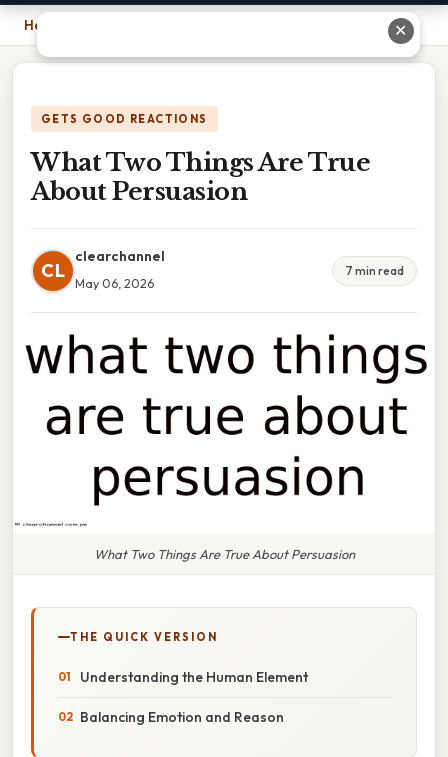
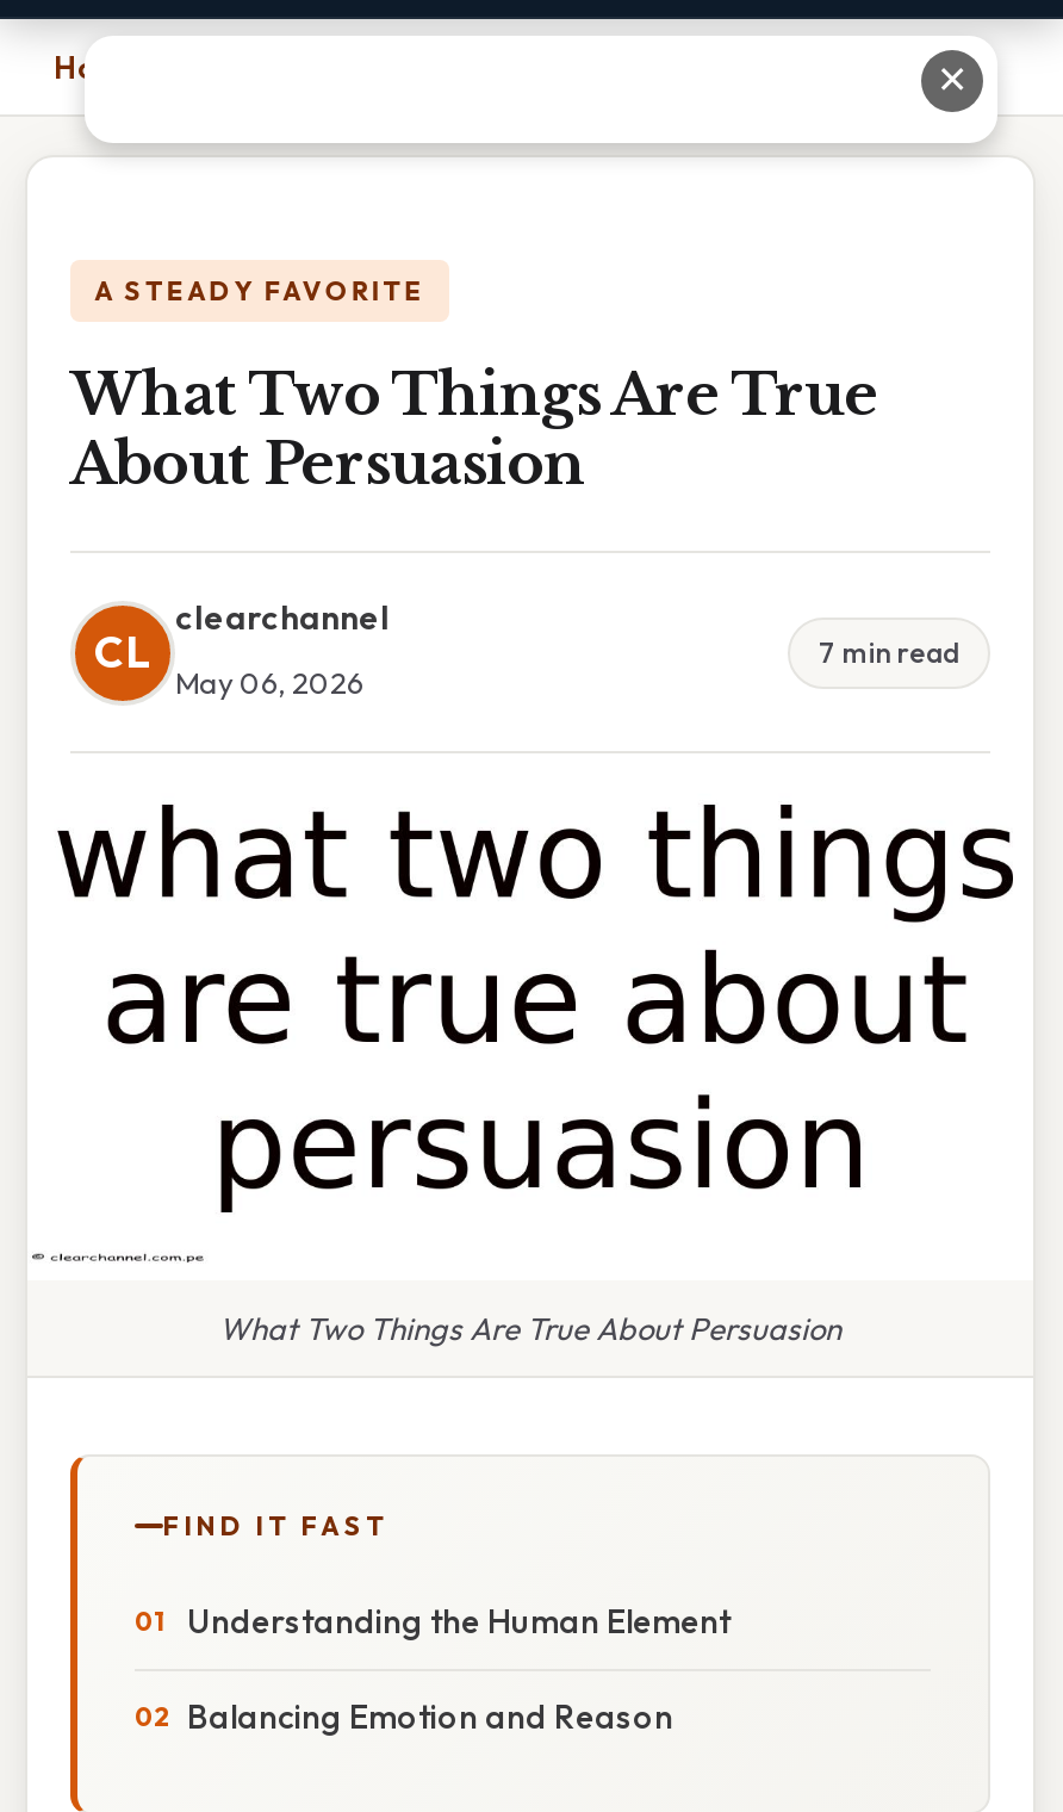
- GETS GOOD REACTIONS
+ A STEADY FAVORITE

- THE QUICK VERSION
+ FIND IT FAST
